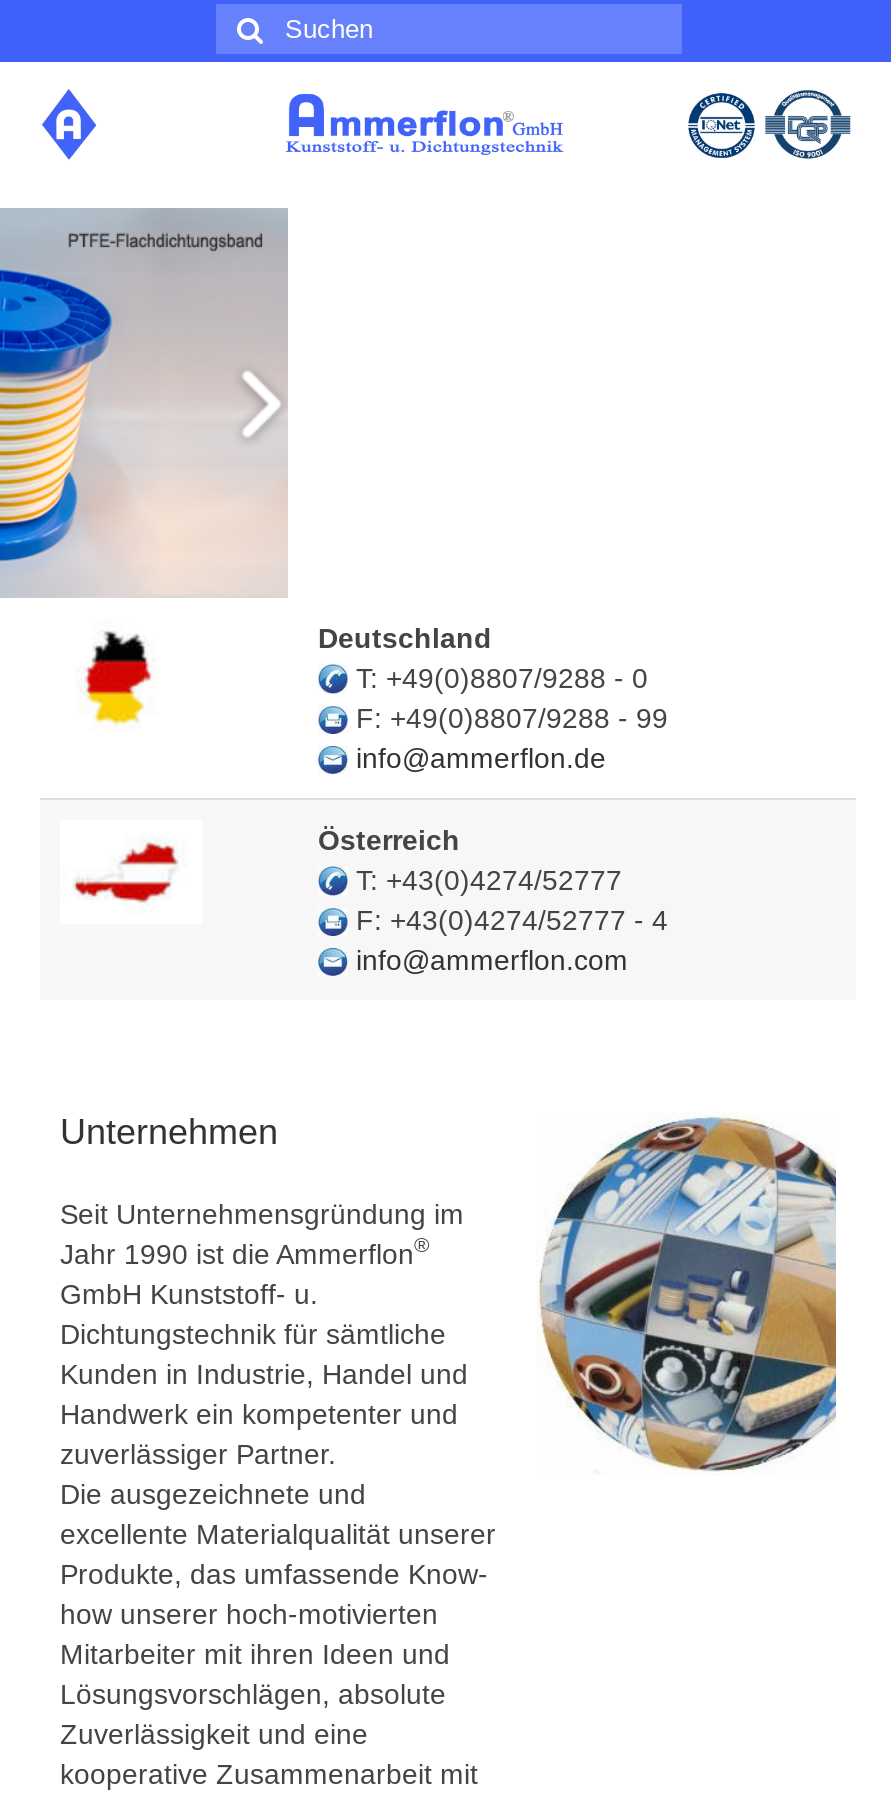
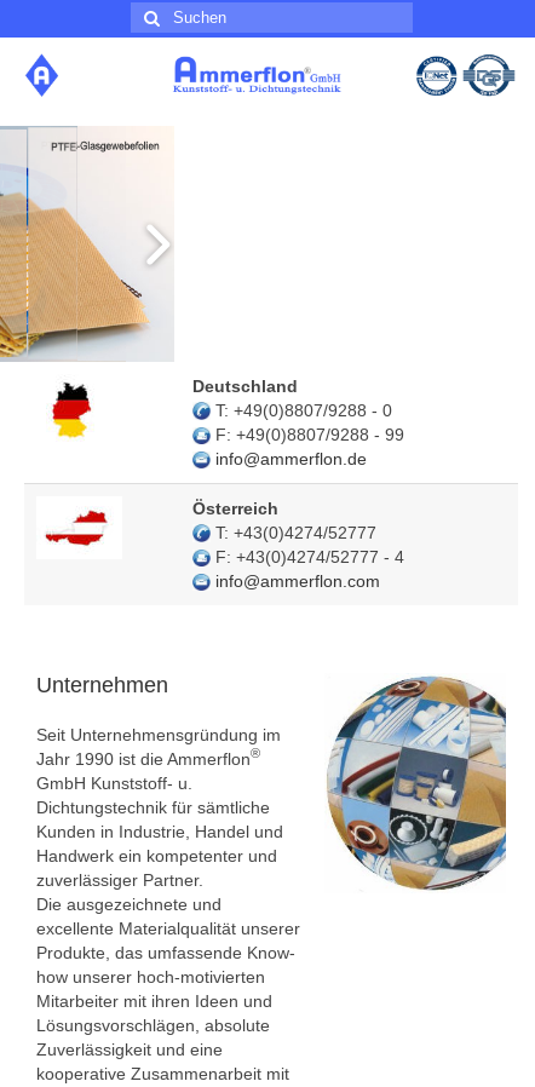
- [image]
+ [image]
